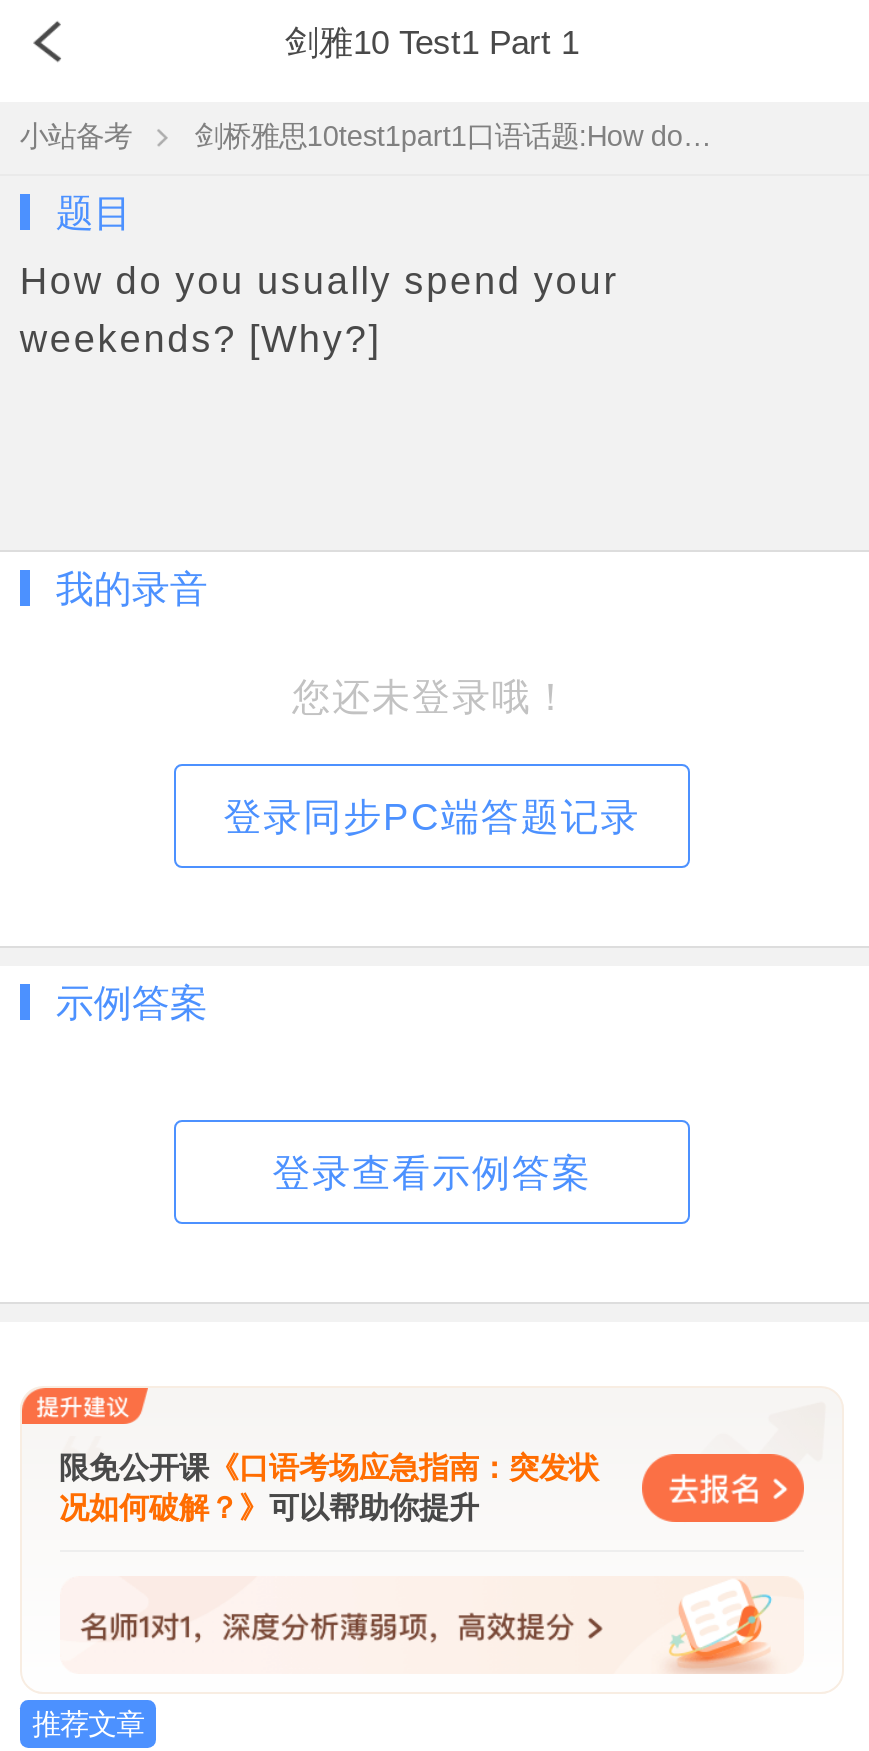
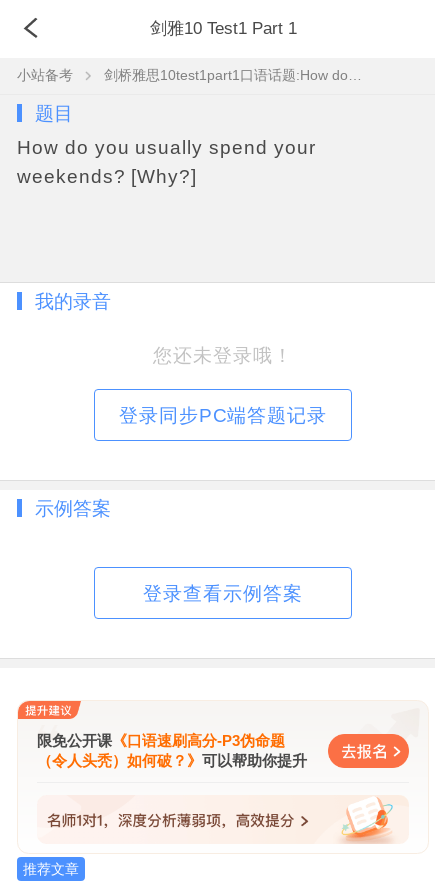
- 限免公开课《口语考场应急指南：突发状
- 况如何破解？》可以帮助你提升
+ 限免公开课《口语速刷高分-P3伪命题
+ （令人头秃）如何破？》可以帮助你提升
